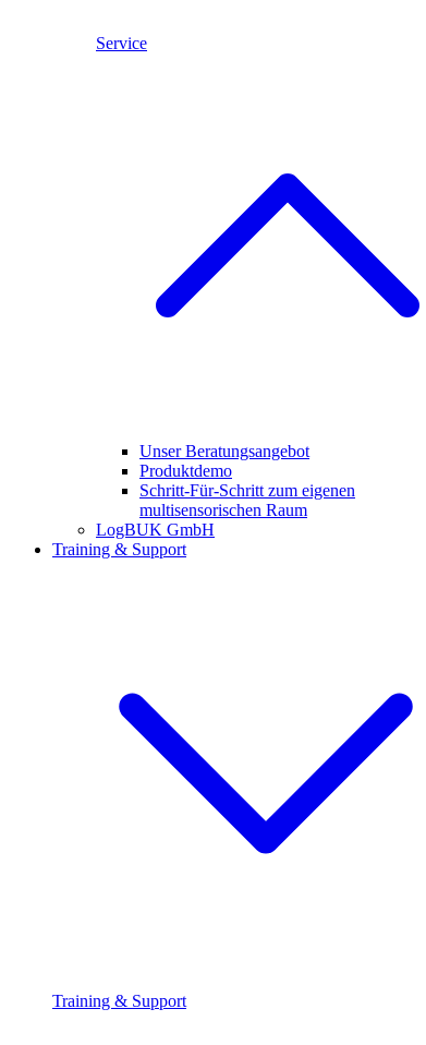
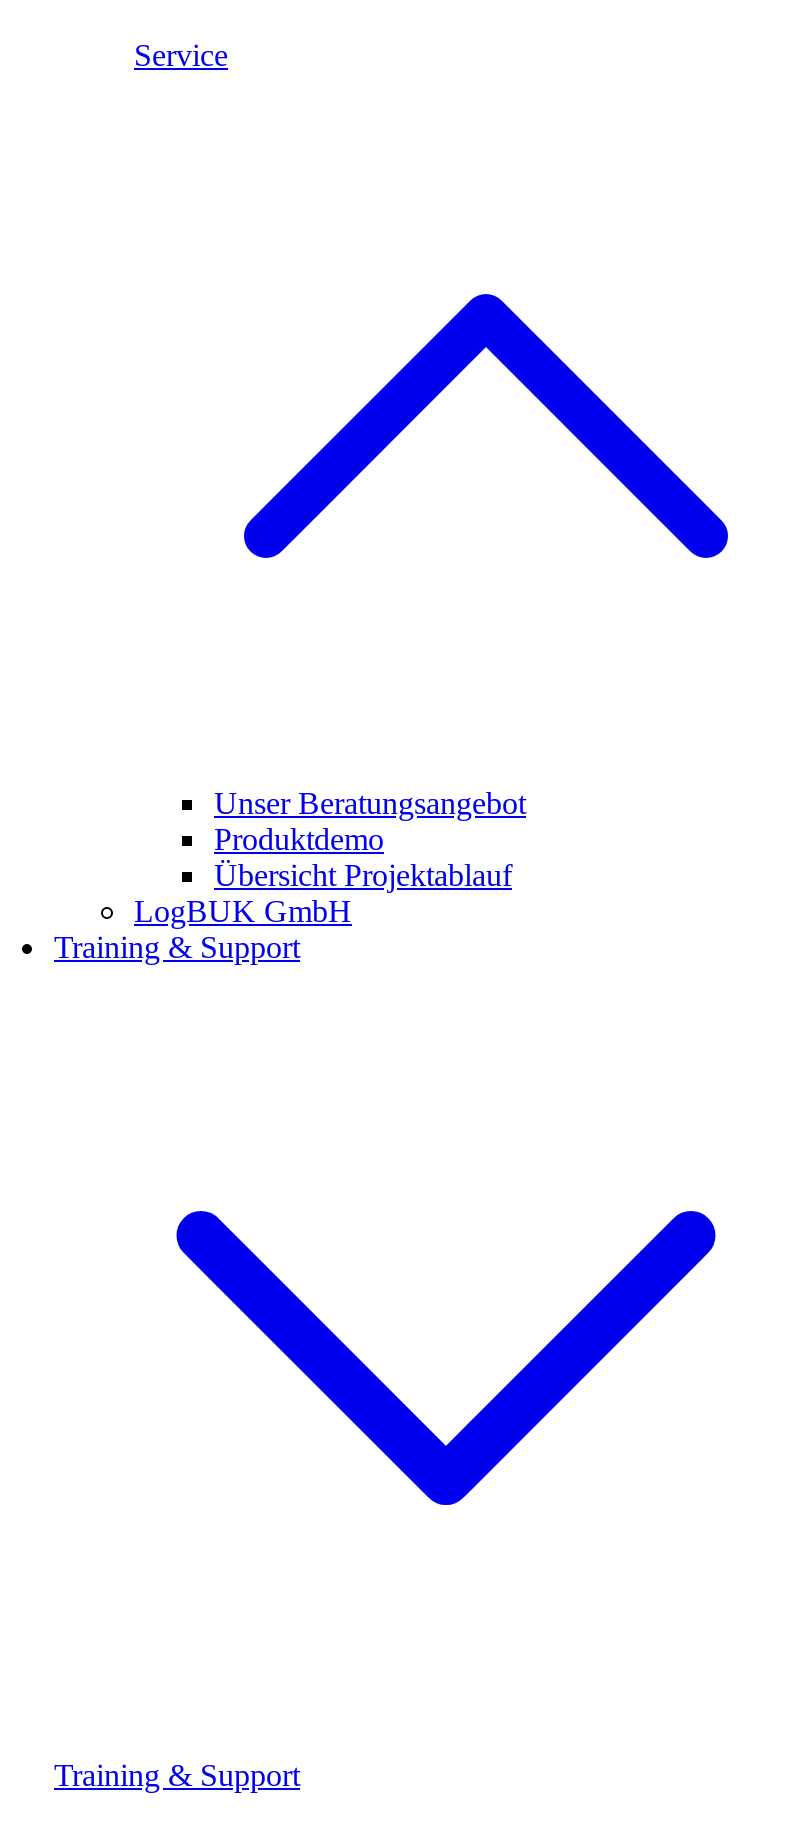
- Schritt-Für-Schritt zum eigenen
- multisensorischen Raum
+ Übersicht Projektablauf
